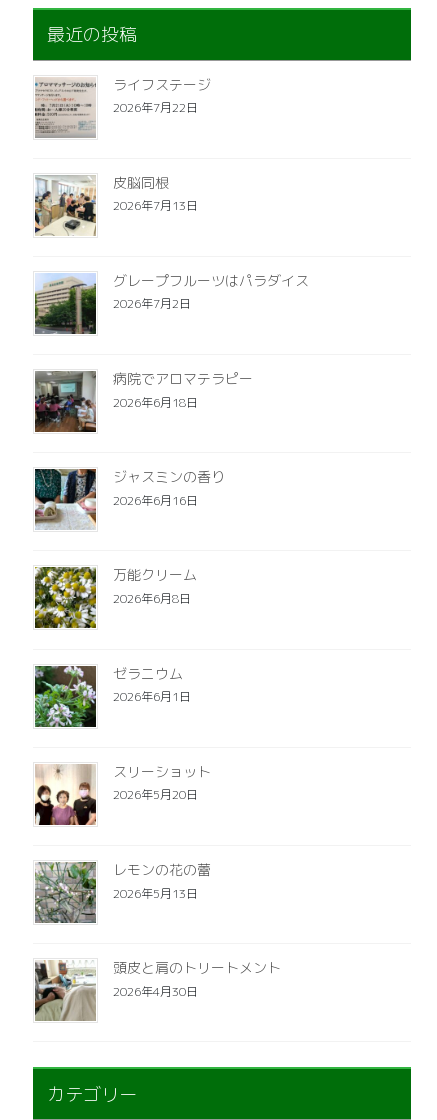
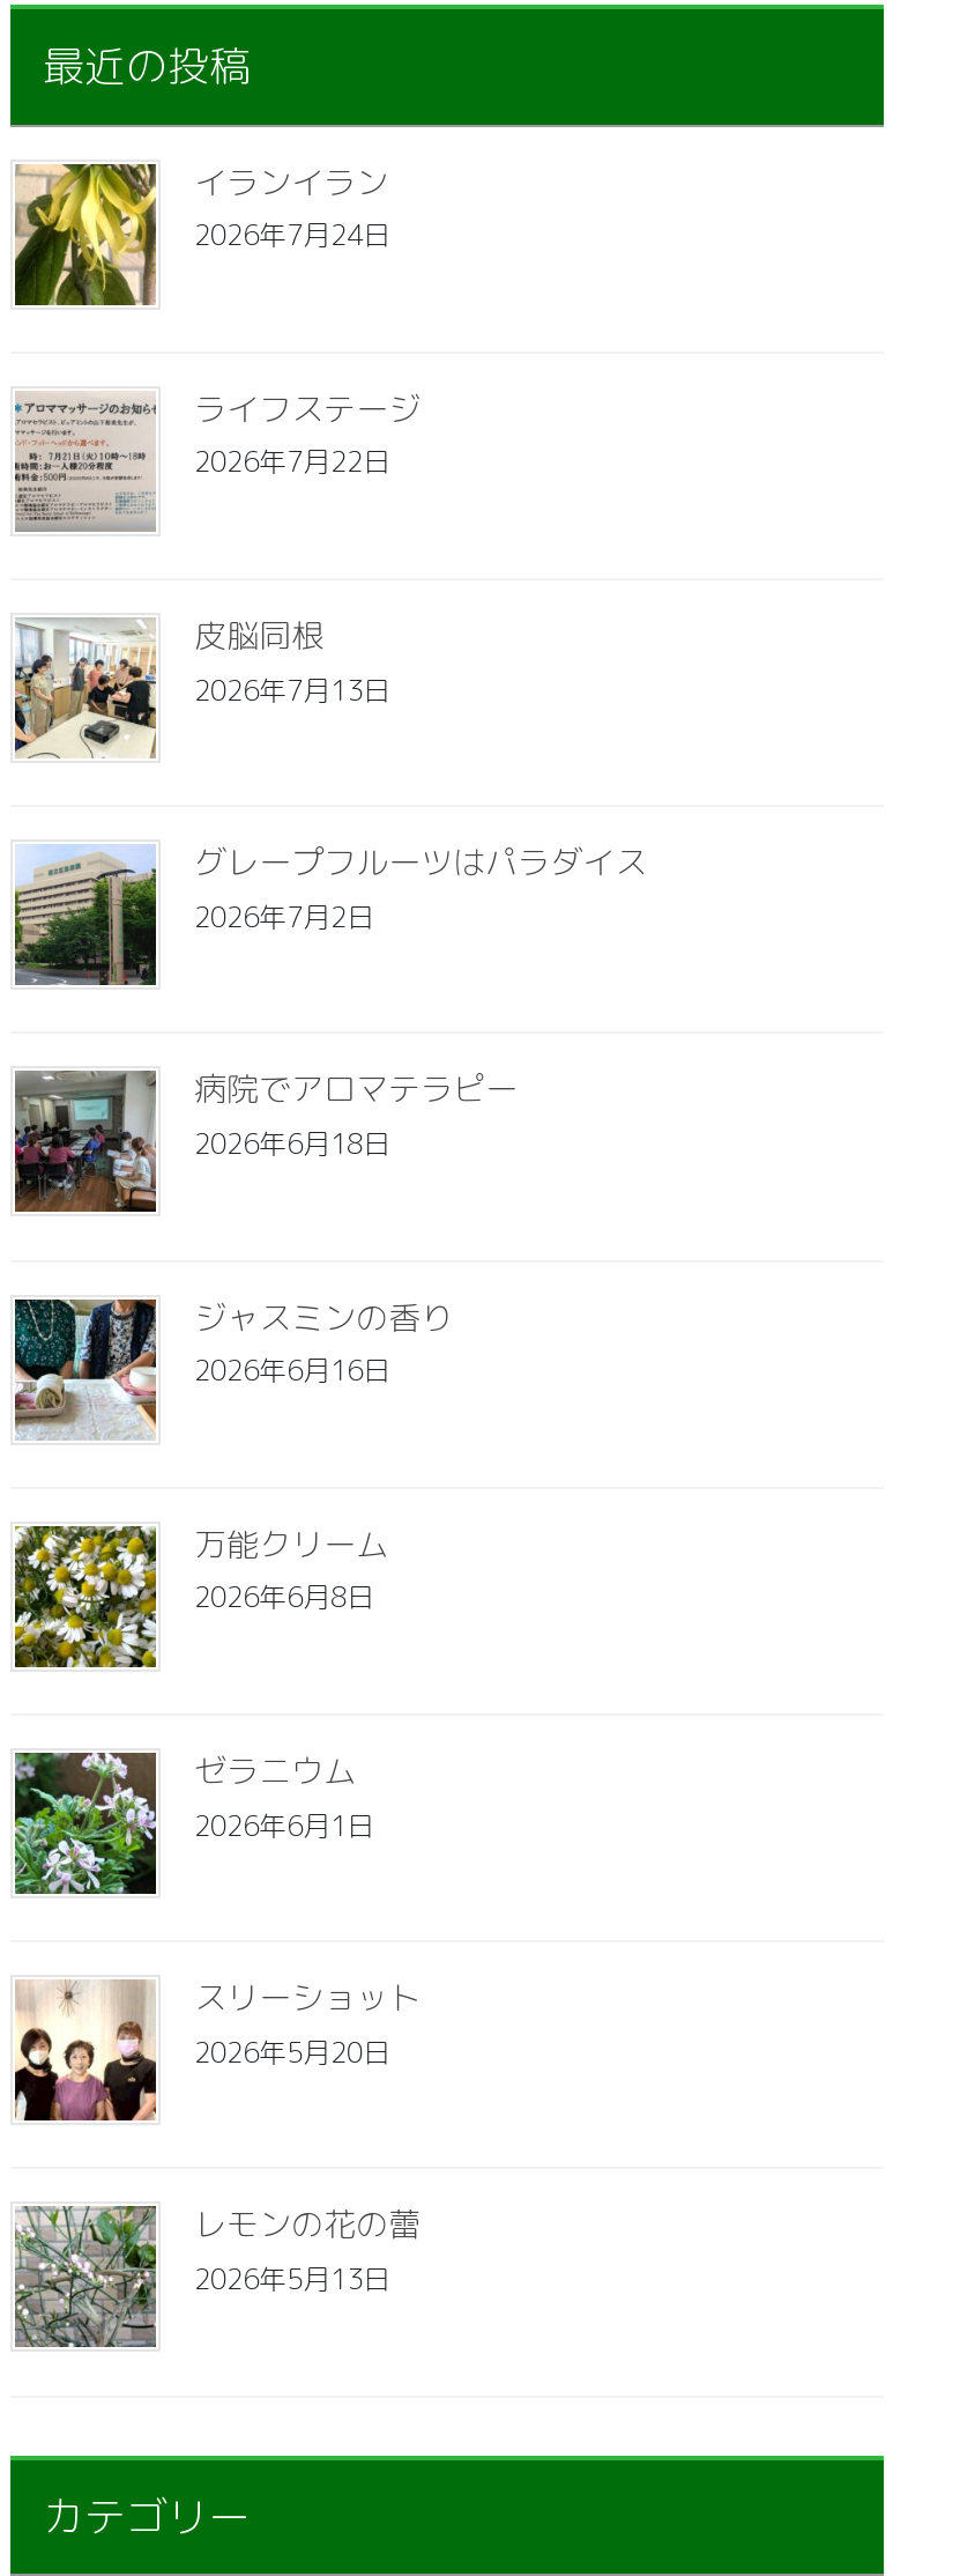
+ [image]
+ イランイラン
+ 2026年7月24日

moved down: [image] | ライフステージ | 2026年7月22日 | ... | レモンの花の蕾 | 2026年5月13日

- [image]
- 頭皮と肩のトリートメント
- 2026年4月30日
